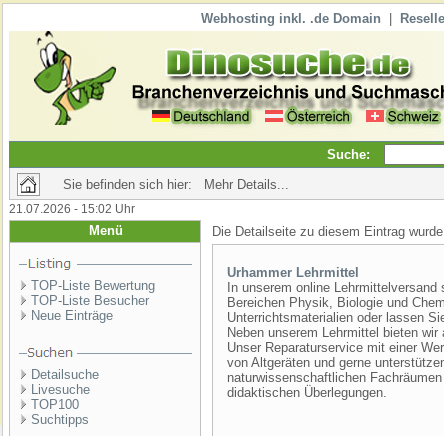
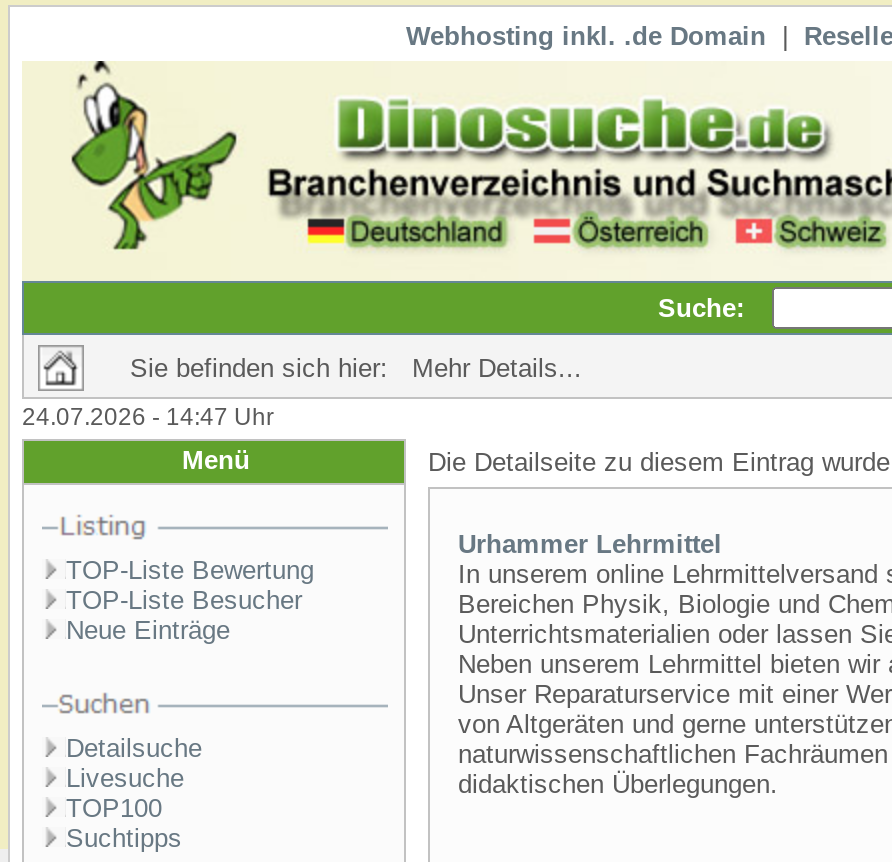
- 21.07.2026 - 15:02 Uhr
+ 24.07.2026 - 14:47 Uhr
